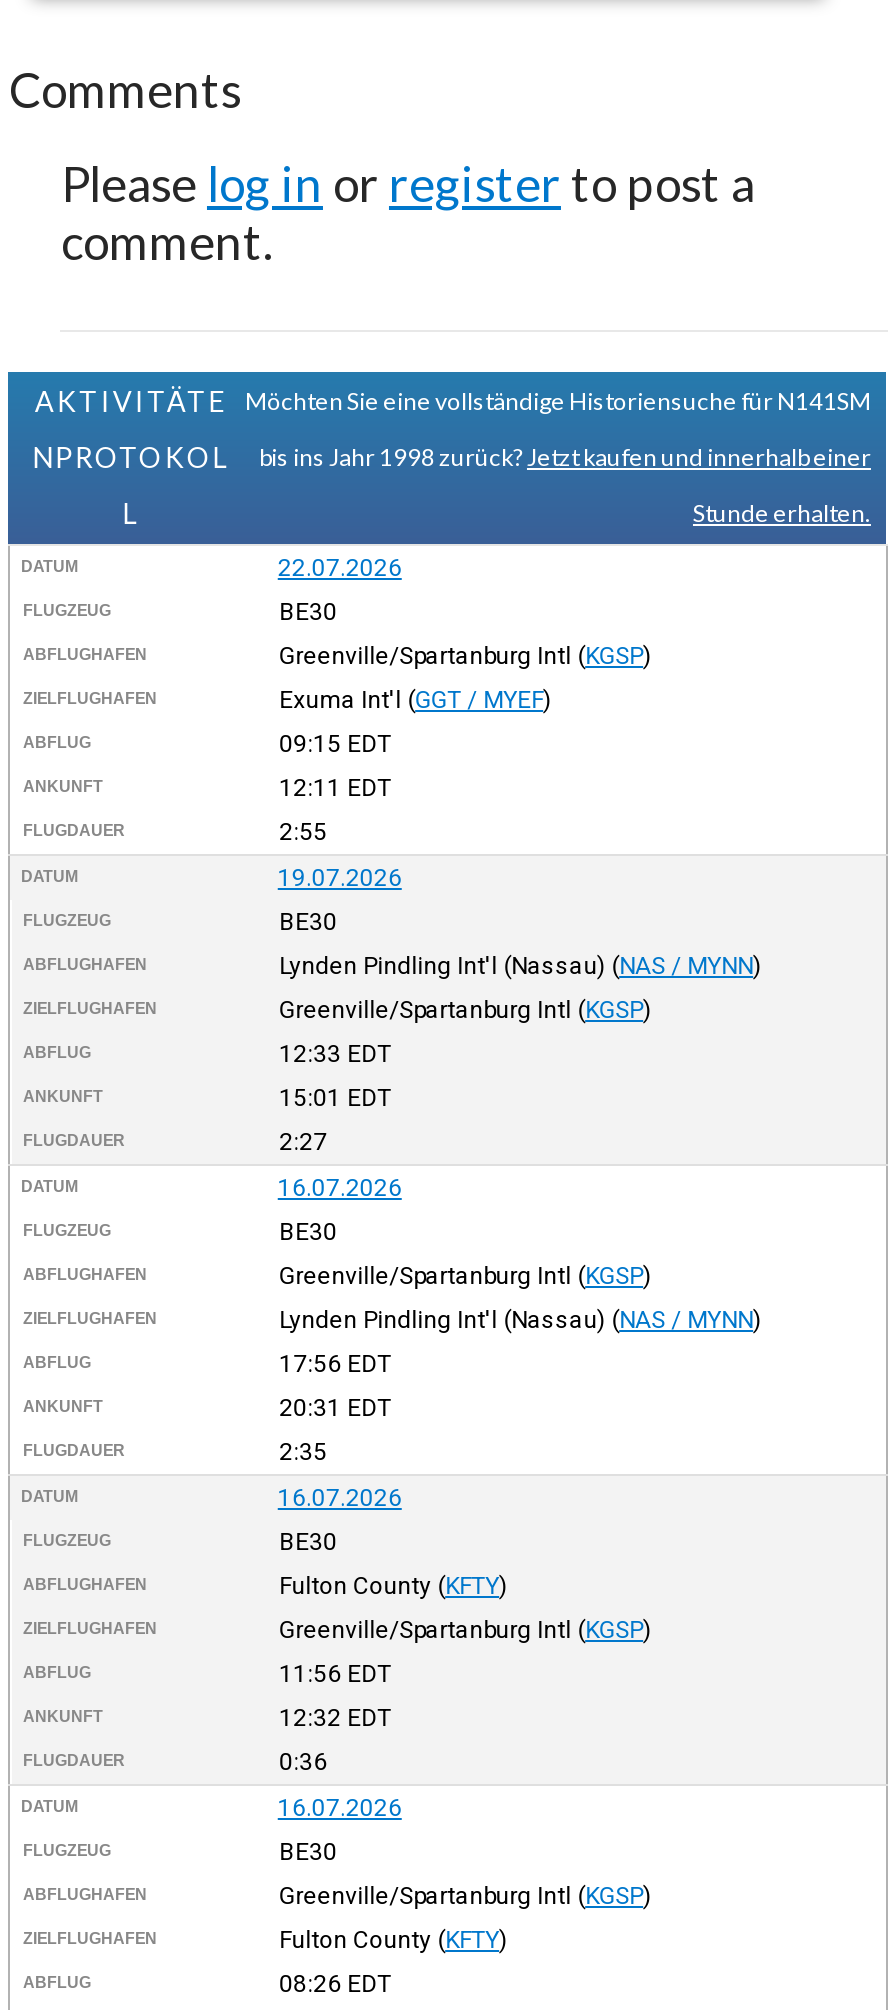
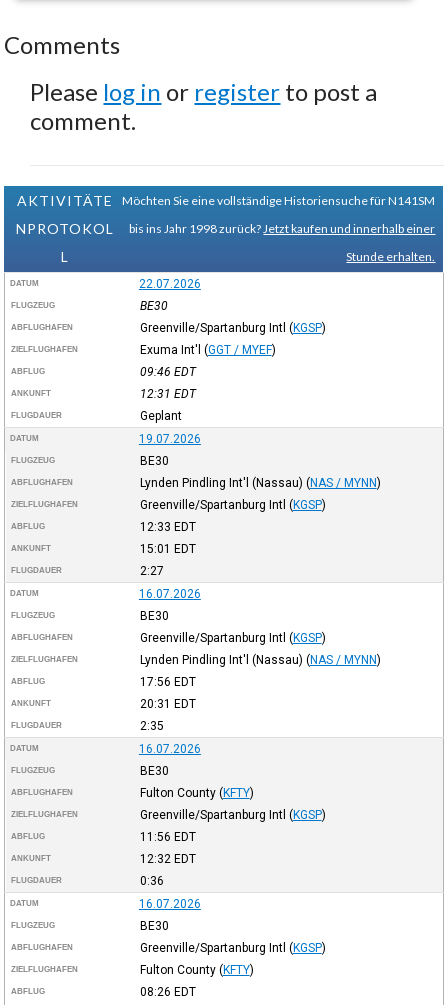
- 09:15 EDT
+ 09:46 EDT

- 12:11 EDT
+ 12:31 EDT

- 2:55
+ Geplant
